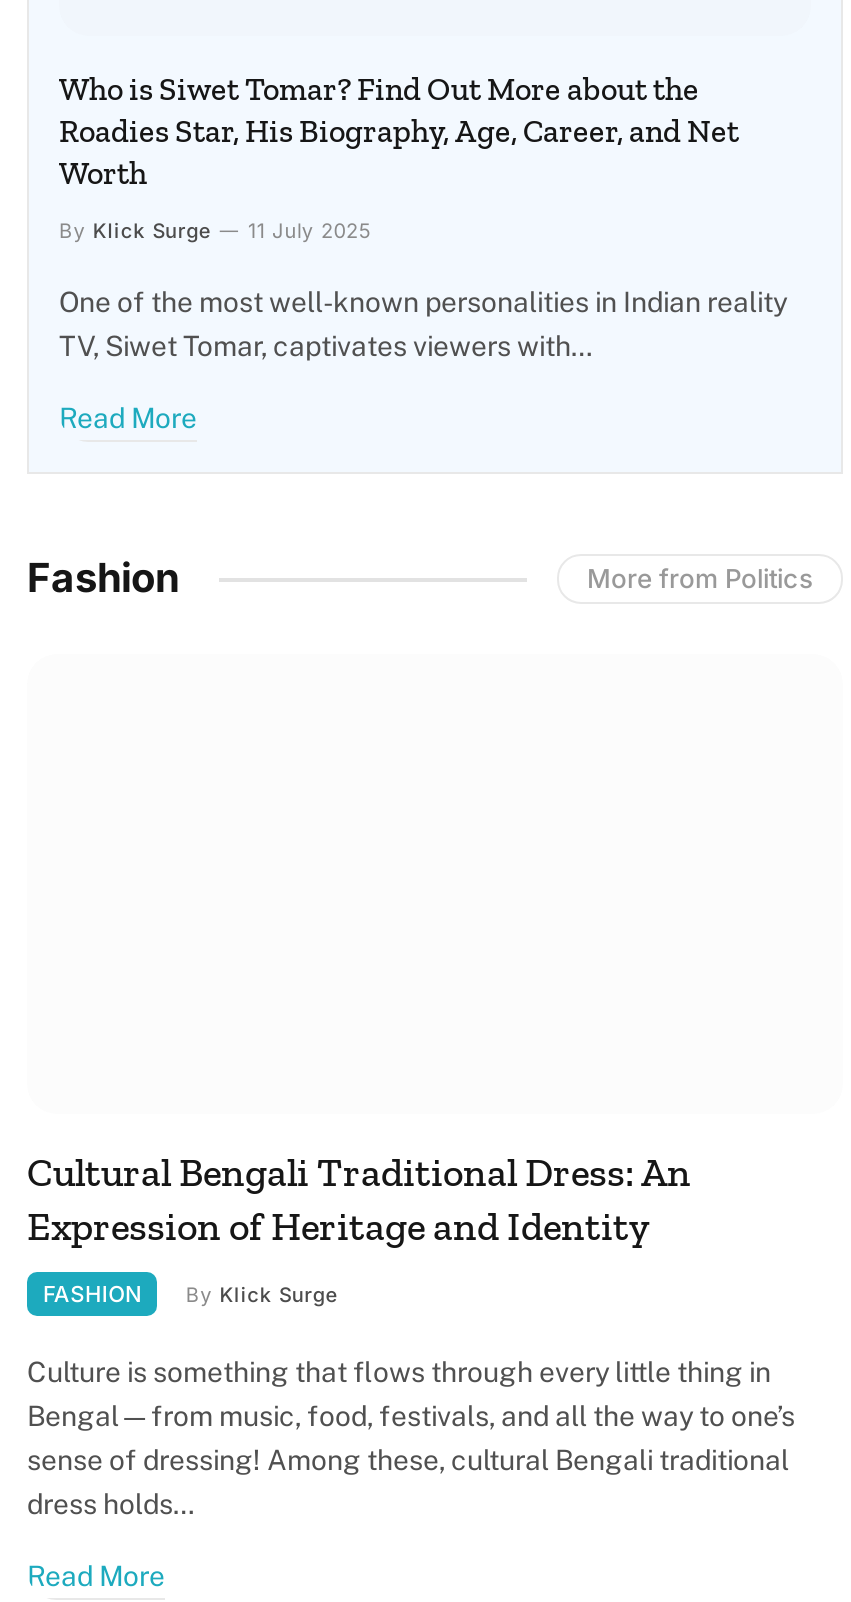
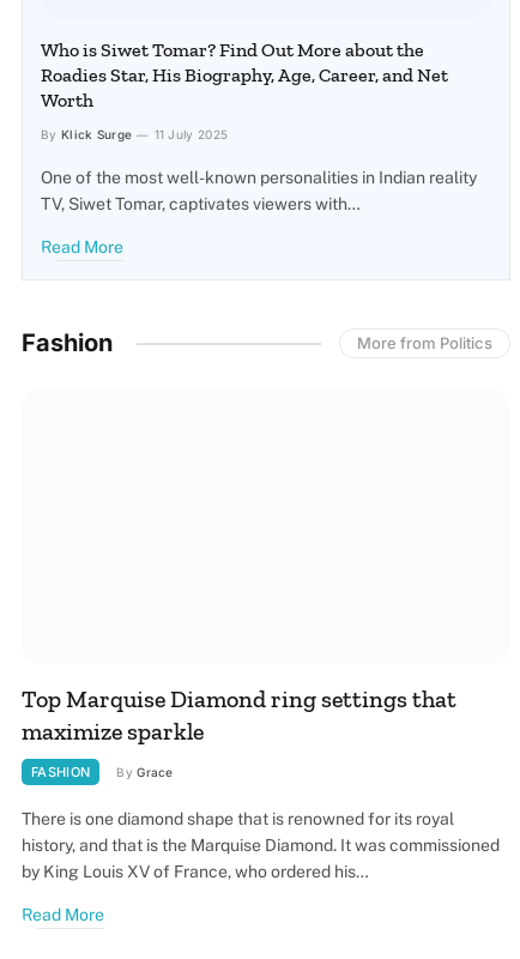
- Cultural Bengali Traditional Dress: An
- Expression of Heritage and Identity
+ Top Marquise Diamond ring settings that
+ maximize sparkle

- By Klick Surge
+ By Grace

- Culture is something that flows through every little thing in
- Bengal—from music, food, festivals, and all the way to one’s
- sense of dressing! Among these, cultural Bengali traditional
- dress holds…
+ There is one diamond shape that is renowned for its royal
+ history, and that is the Marquise Diamond. It was commissioned
+ by King Louis XV of France, who ordered his…
